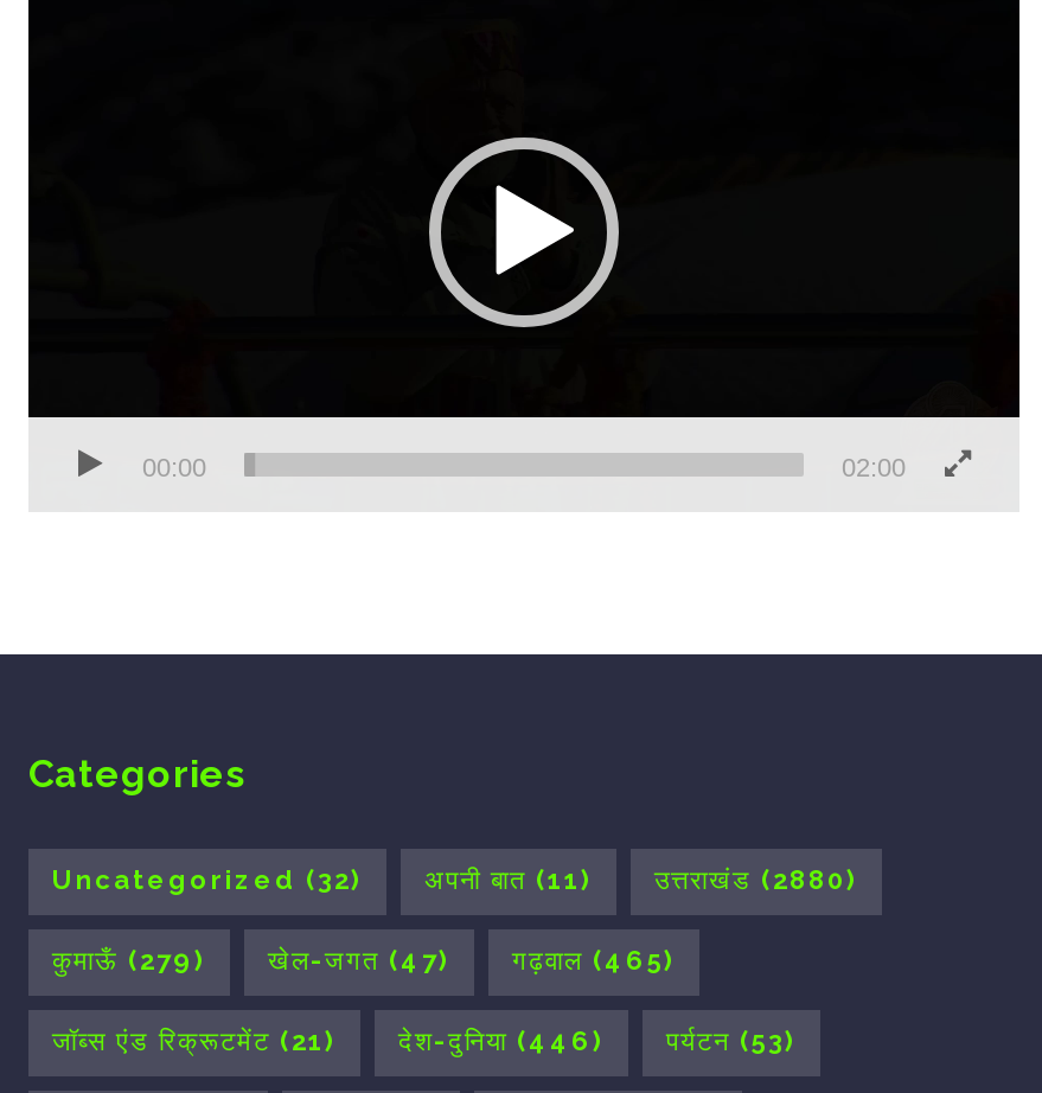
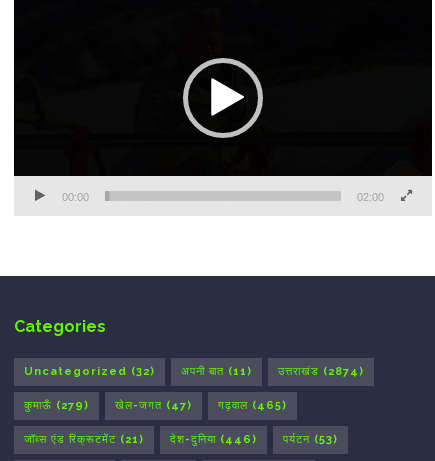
- Uncategorized (32) अपनी बात (11) उत्तराखंड (2880)
+ Uncategorized (32) अपनी बात (11) उत्तराखंड (2874)
